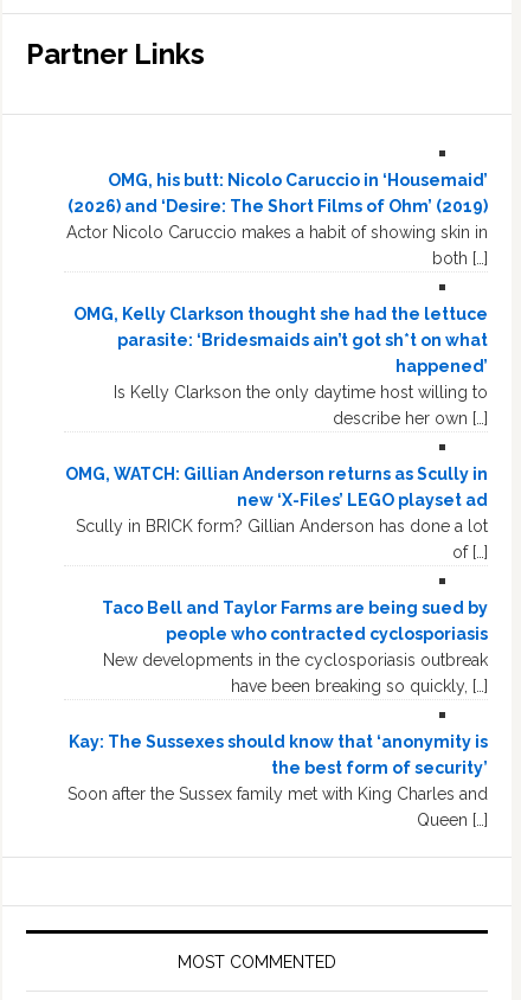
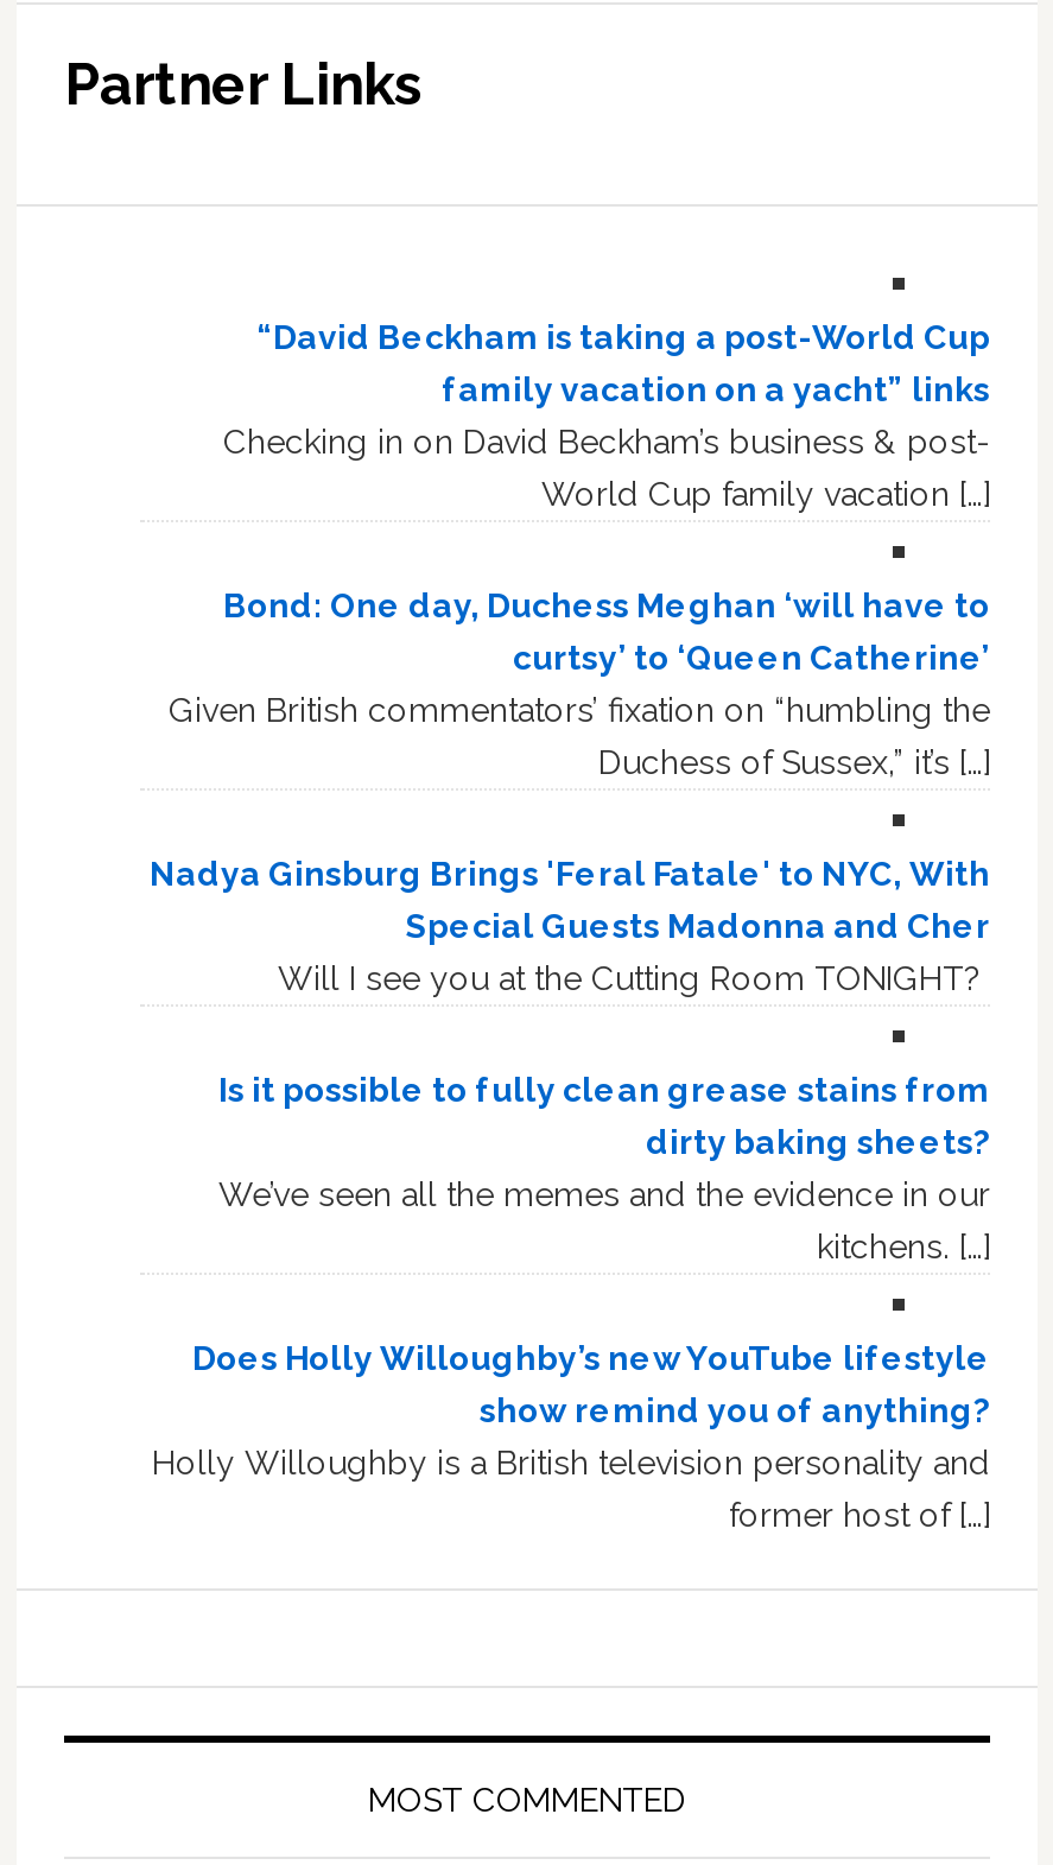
- OMG, his butt: Nicolo Caruccio in ‘Housemaid’
- (2026) and ‘Desire: The Short Films of Ohm’ (2019)
- Actor Nicolo Caruccio makes a habit of showing skin in
- both […]
+ “David Beckham is taking a post-World Cup
+ family vacation on a yacht” links
+ Checking in on David Beckham’s business & post-
+ World Cup family vacation […]

- OMG, Kelly Clarkson thought she had the lettuce
- parasite: ‘Bridesmaids ain’t got sh*t on what
- happened’
- Is Kelly Clarkson the only daytime host willing to
- describe her own […]
+ Bond: One day, Duchess Meghan ‘will have to
+ curtsy’ to ‘Queen Catherine’
+ Given British commentators’ fixation on “humbling the
+ Duchess of Sussex,” it’s […]

- OMG, WATCH: Gillian Anderson returns as Scully in
- new ‘X-Files’ LEGO playset ad
- Scully in BRICK form? Gillian Anderson has done a lot
- of […]
+ Nadya Ginsburg Brings 'Feral Fatale' to NYC, With
+ Special Guests Madonna and Cher
+ Will I see you at the Cutting Room TONIGHT?

- Taco Bell and Taylor Farms are being sued by
- people who contracted cyclosporiasis
- New developments in the cyclosporiasis outbreak
- have been breaking so quickly, […]
+ Is it possible to fully clean grease stains from
+ dirty baking sheets?
+ We’ve seen all the memes and the evidence in our
+ kitchens. […]

- Kay: The Sussexes should know that ‘anonymity is
- the best form of security’
- Soon after the Sussex family met with King Charles and
- Queen […]
+ Does Holly Willoughby’s new YouTube lifestyle
+ show remind you of anything?
+ Holly Willoughby is a British television personality and
+ former host of […]
